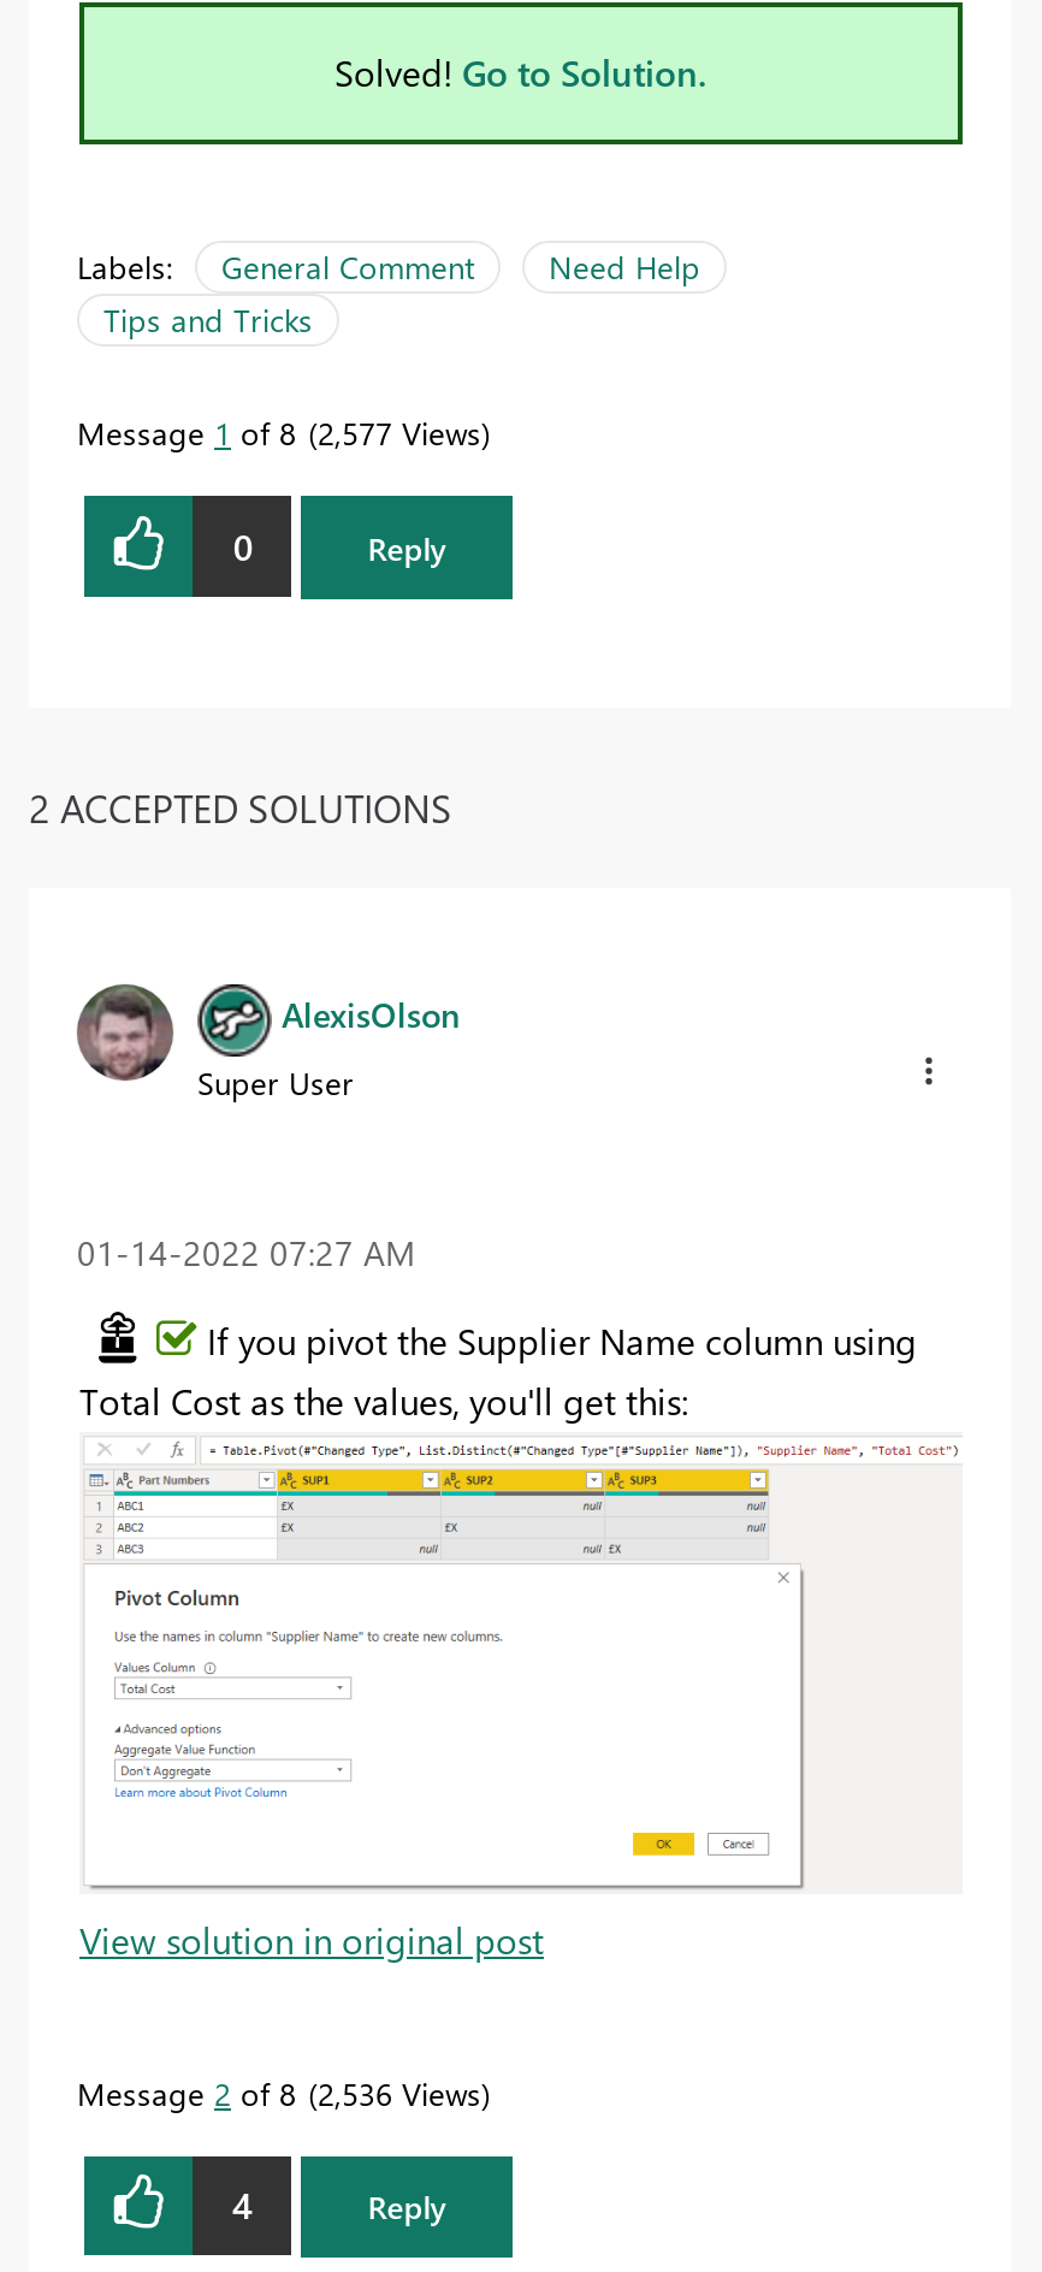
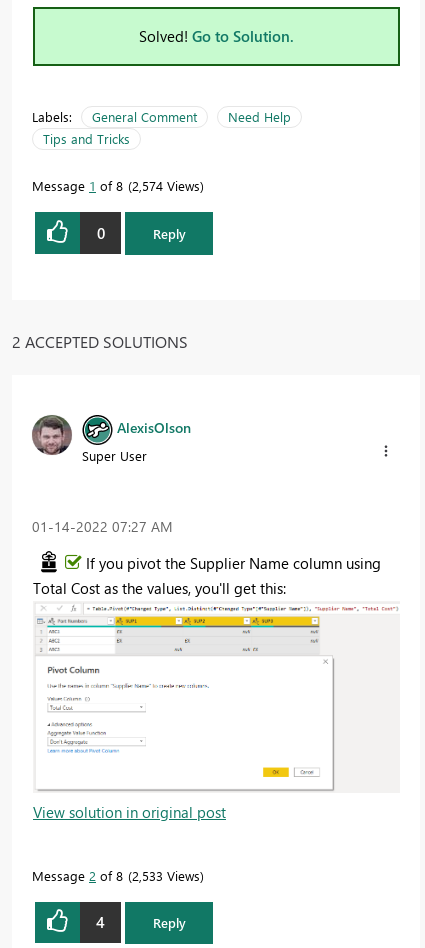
- Message 1 of 8 2,577 Views
+ Message 1 of 8 2,574 Views

- Message 2 of 8 2,536 Views
+ Message 2 of 8 2,533 Views
